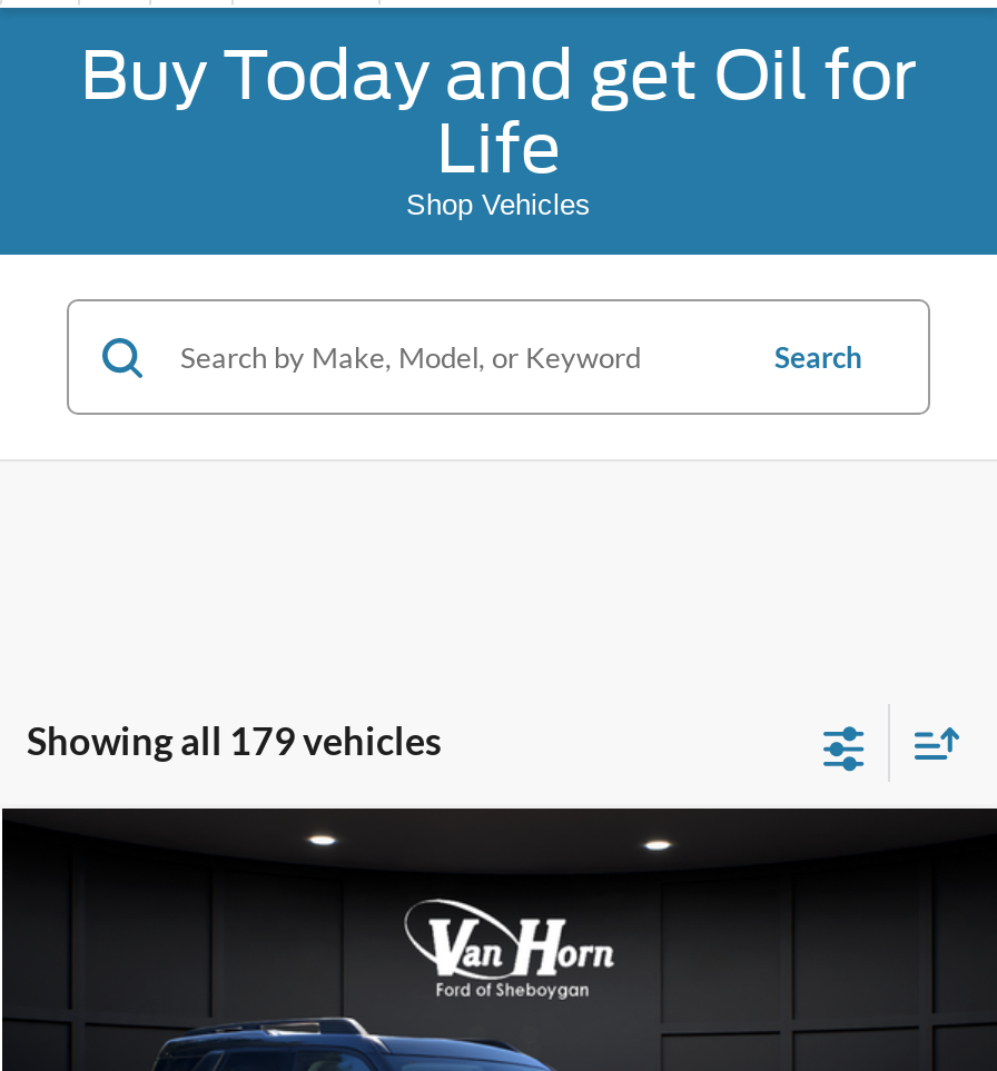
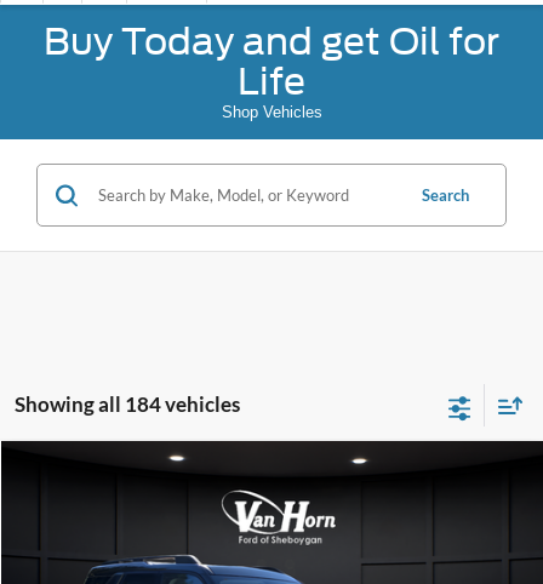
- Showing all 179 vehicles
+ Showing all 184 vehicles
